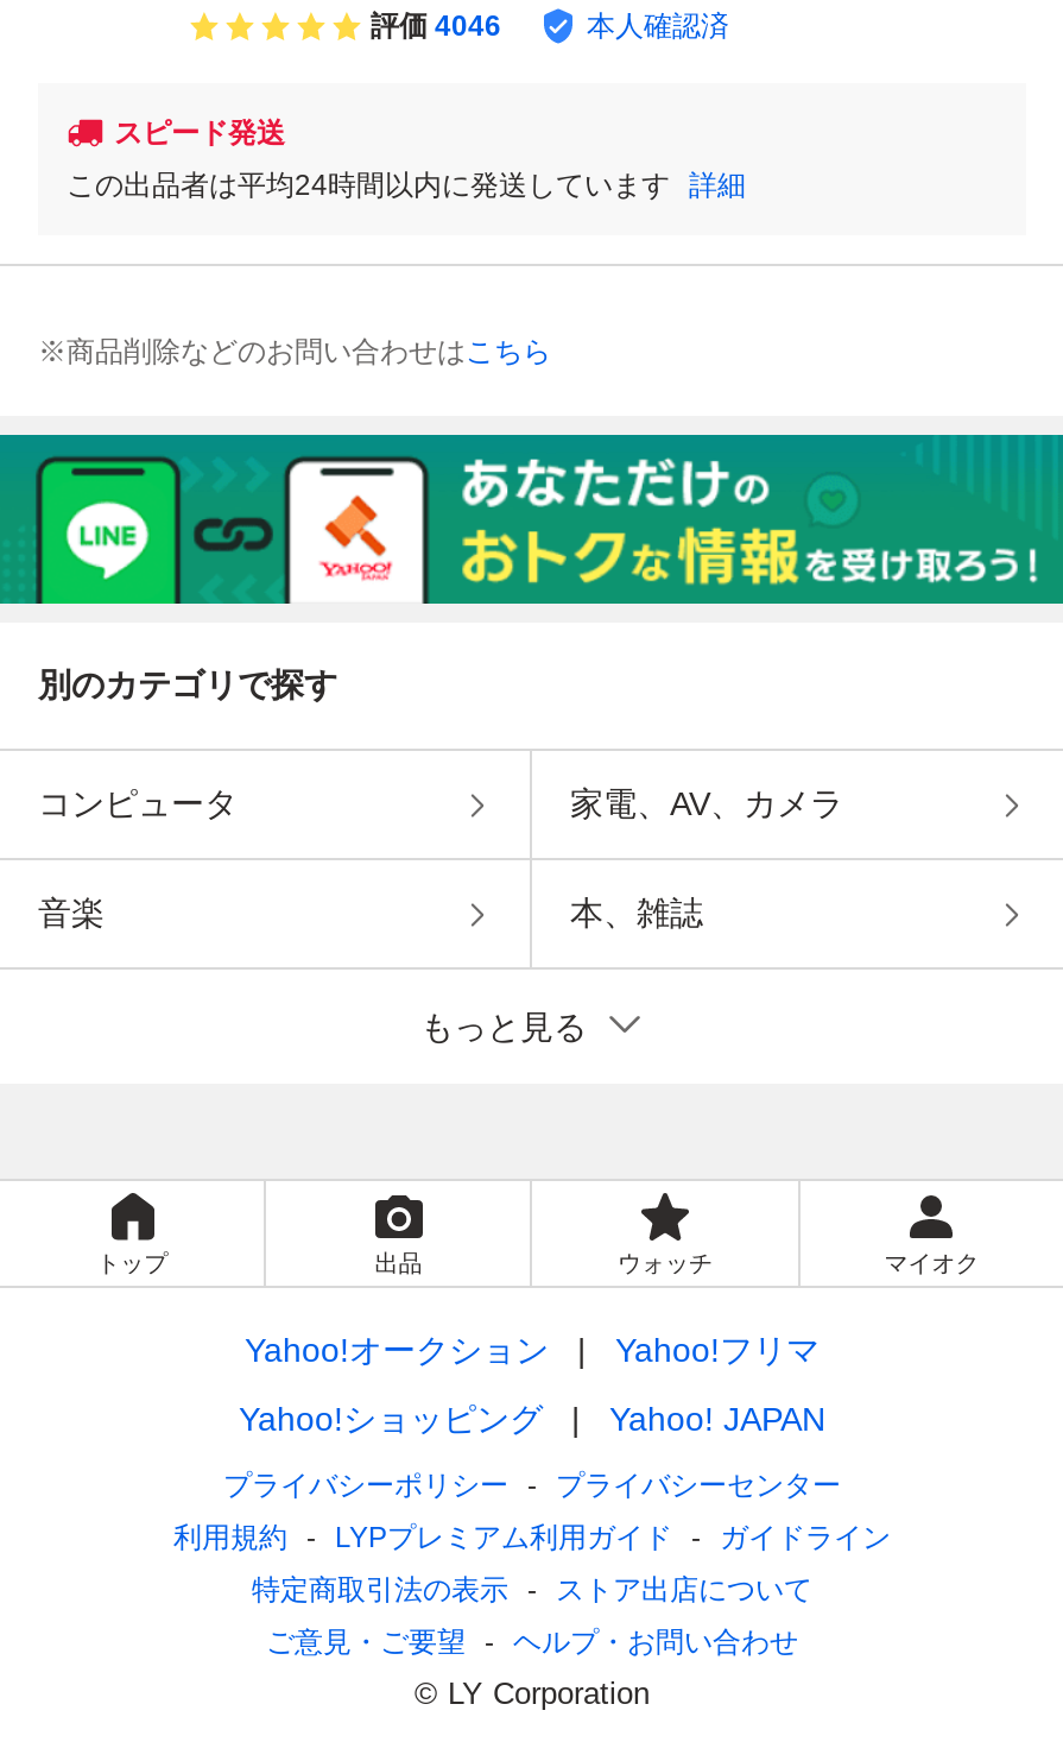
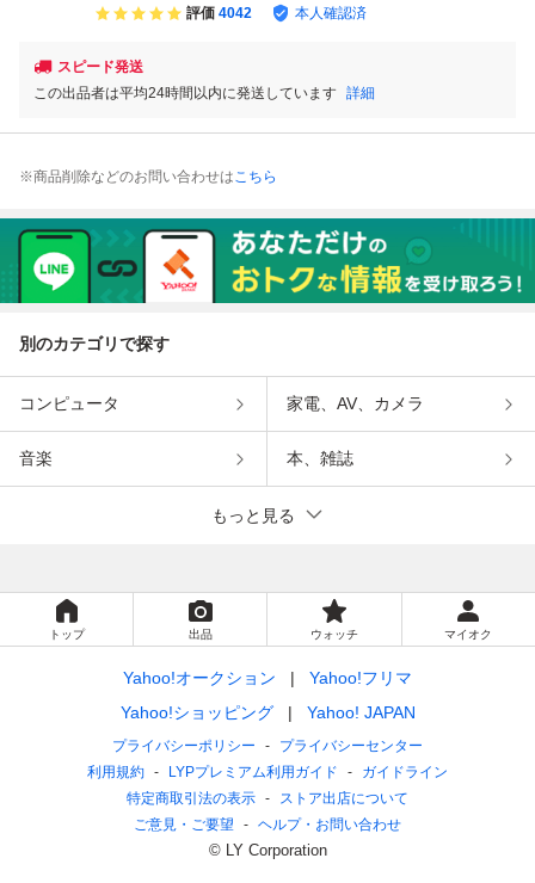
- 評価 4046
+ 評価 4042
